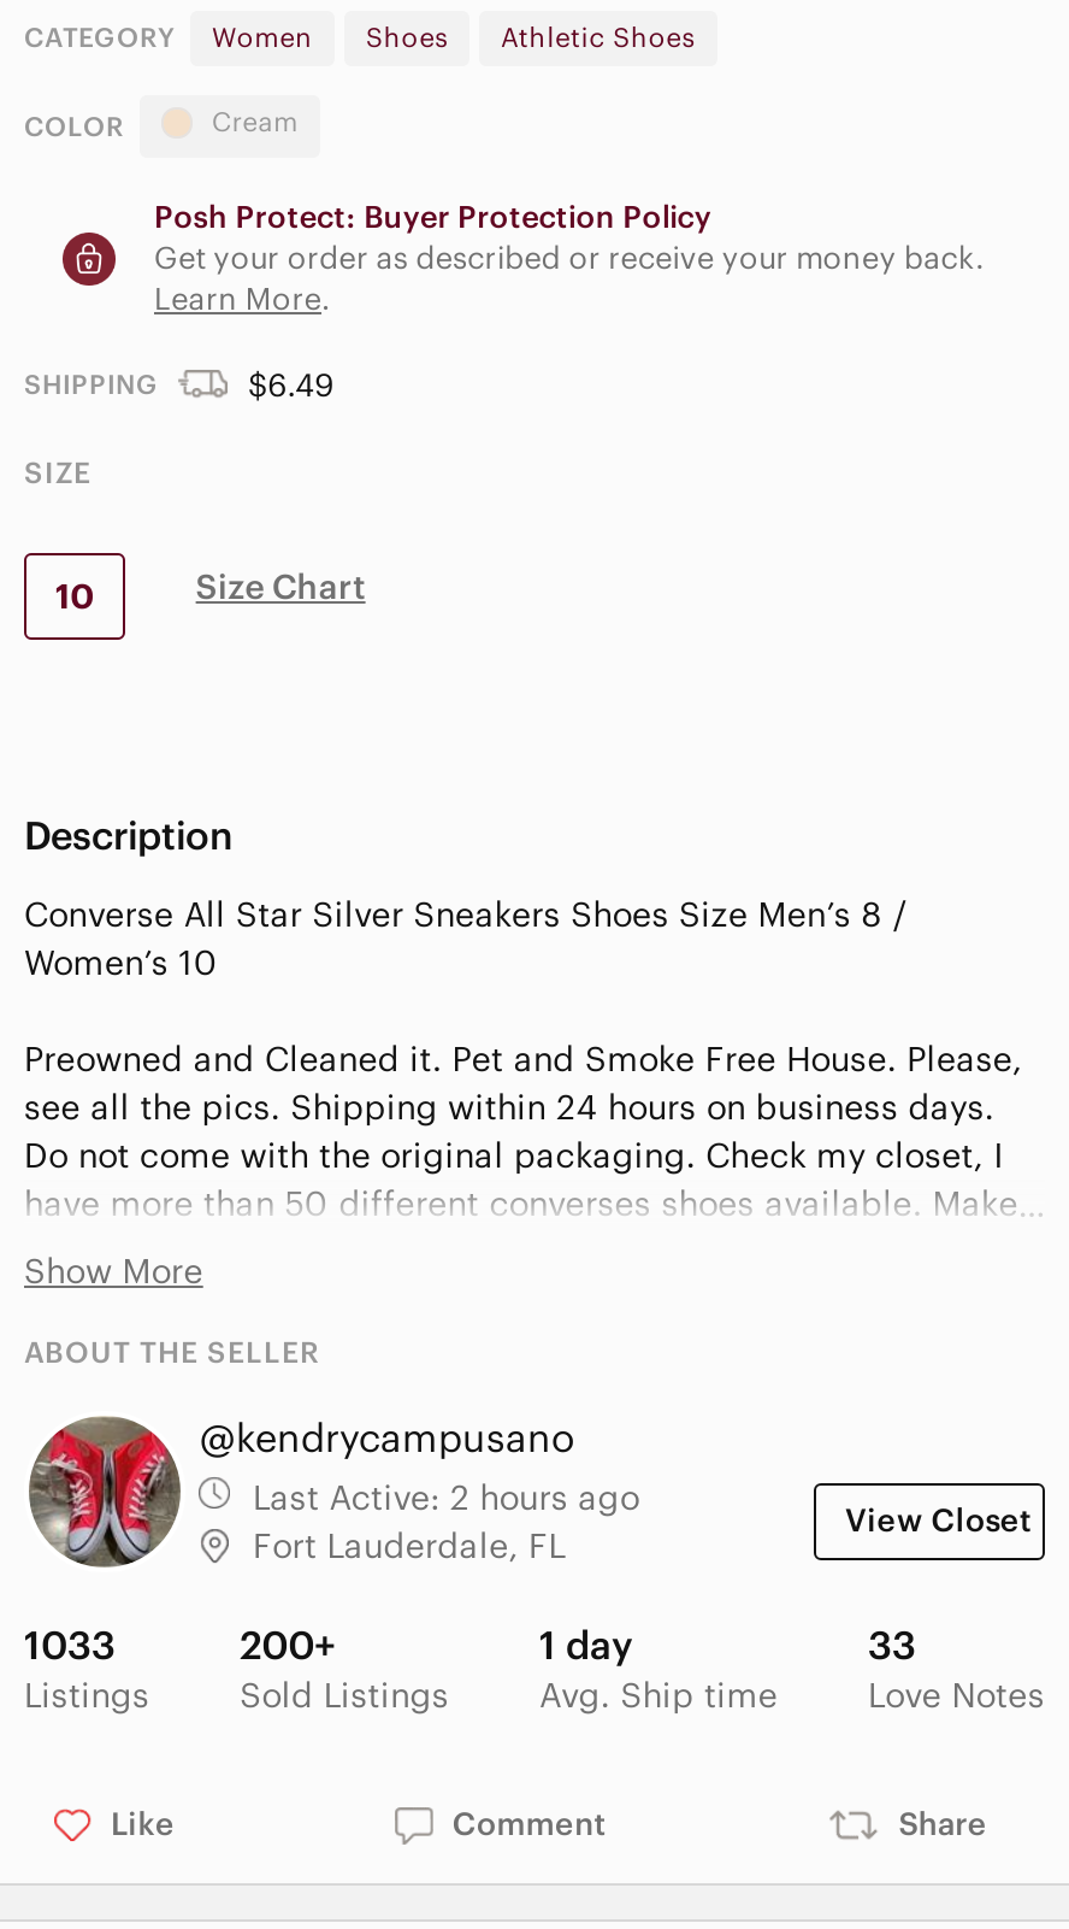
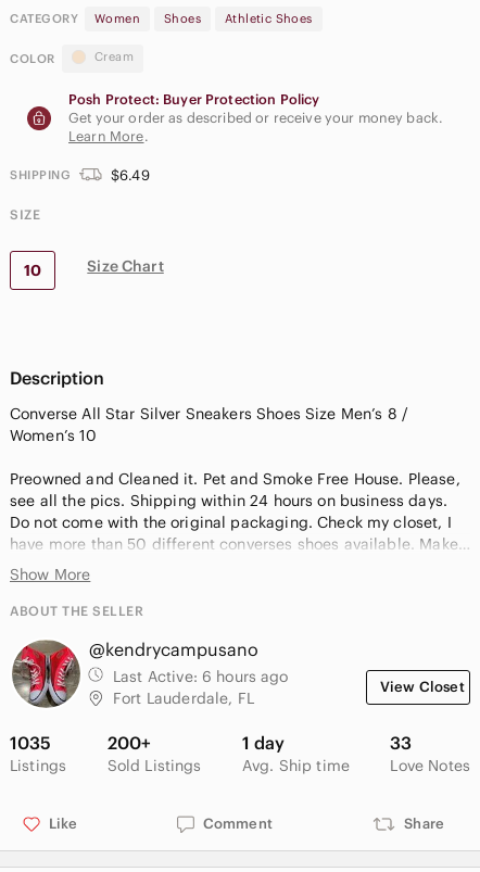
- Last Active: 2 hours ago
+ Last Active: 6 hours ago

- 1033
+ 1035
